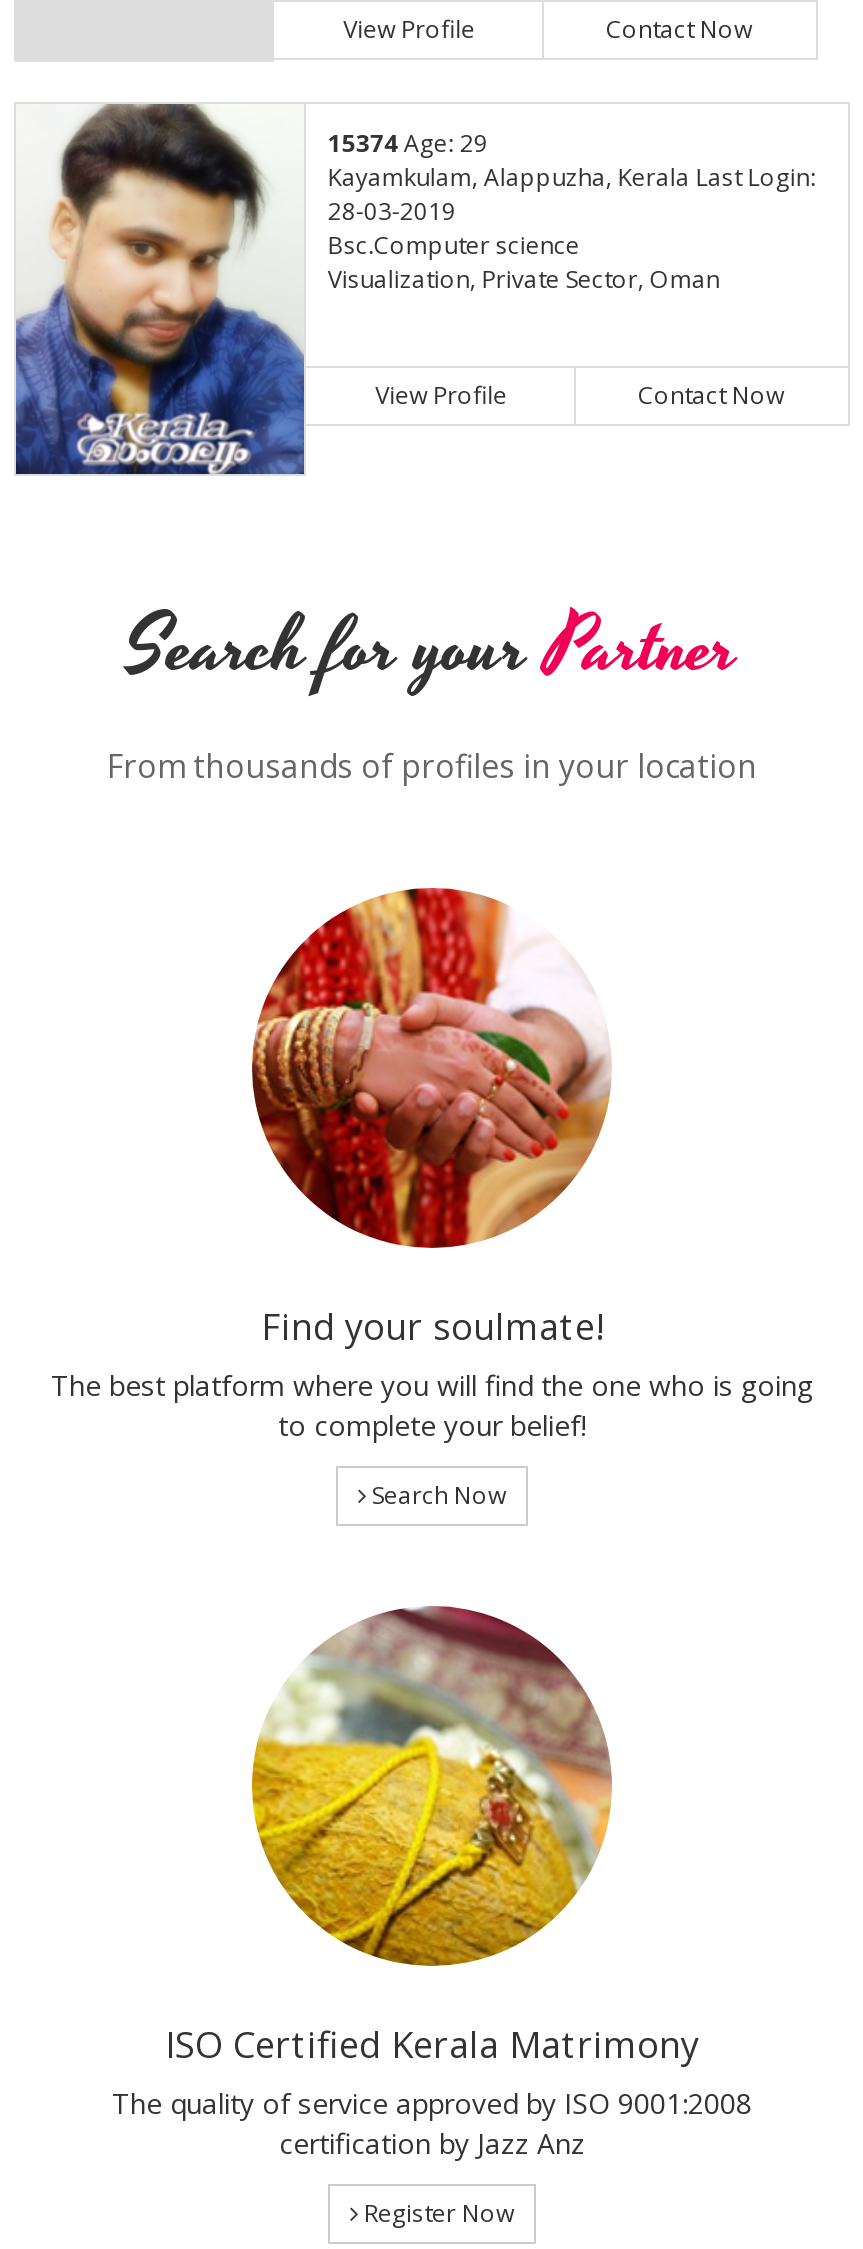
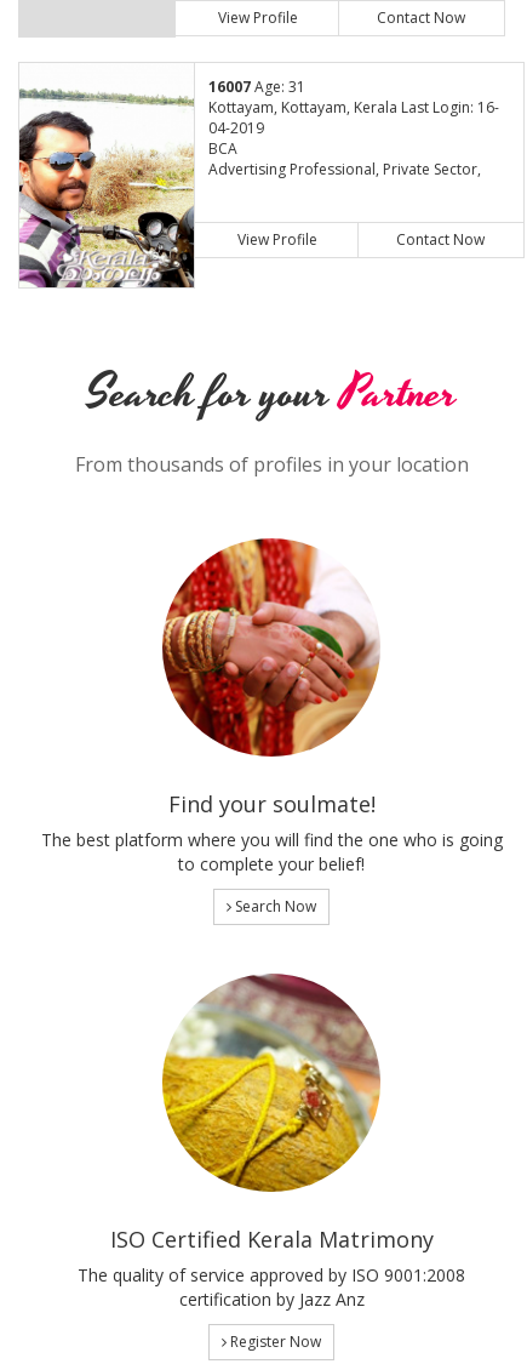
- [image]
- 15374 Age: 29
- Kayamkulam, Alappuzha, Kerala Last Login:
- 28-03-2019
- Bsc.Computer science
- Visualization, Private Sector, Oman
+ [image]
+ 16007 Age: 31
+ Kottayam, Kottayam, Kerala Last Login: 16-
+ 04-2019
+ BCA
+ Advertising Professional, Private Sector,
